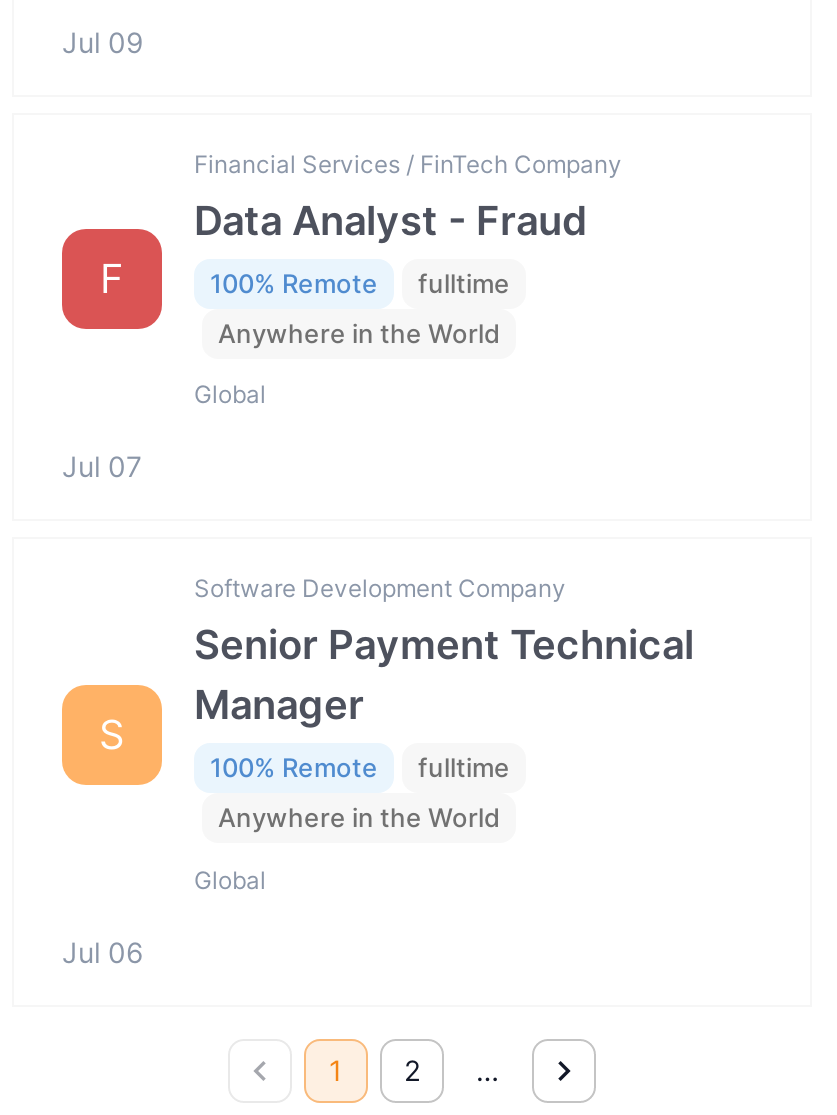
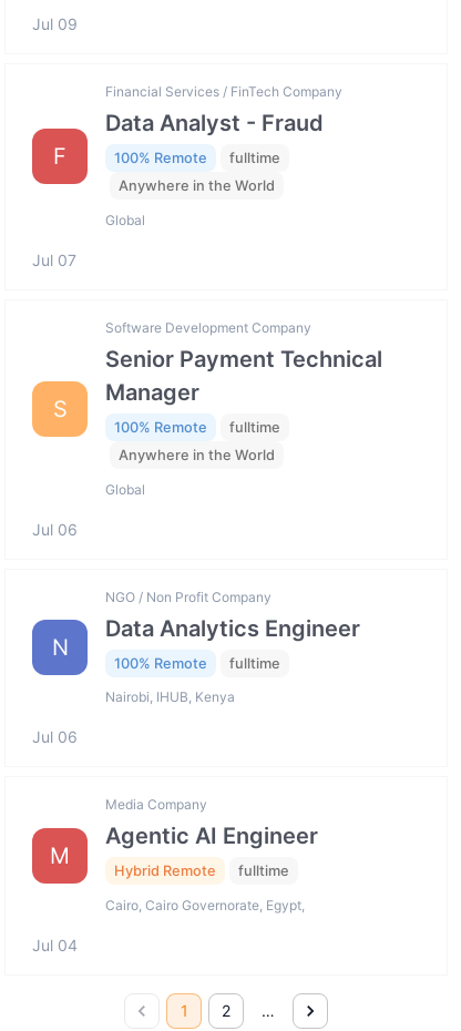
+ NGO / Non Profit Company
+ Data Analytics Engineer
+ 100% Remote
+ fulltime
+ Nairobi, IHUB, Kenya
+ Jul 06

+ Media Company
+ Agentic AI Engineer
+ Hybrid Remote
+ fulltime
+ Cairo, Cairo Governorate, Egypt,
+ Jul 04

+ M

+ N
